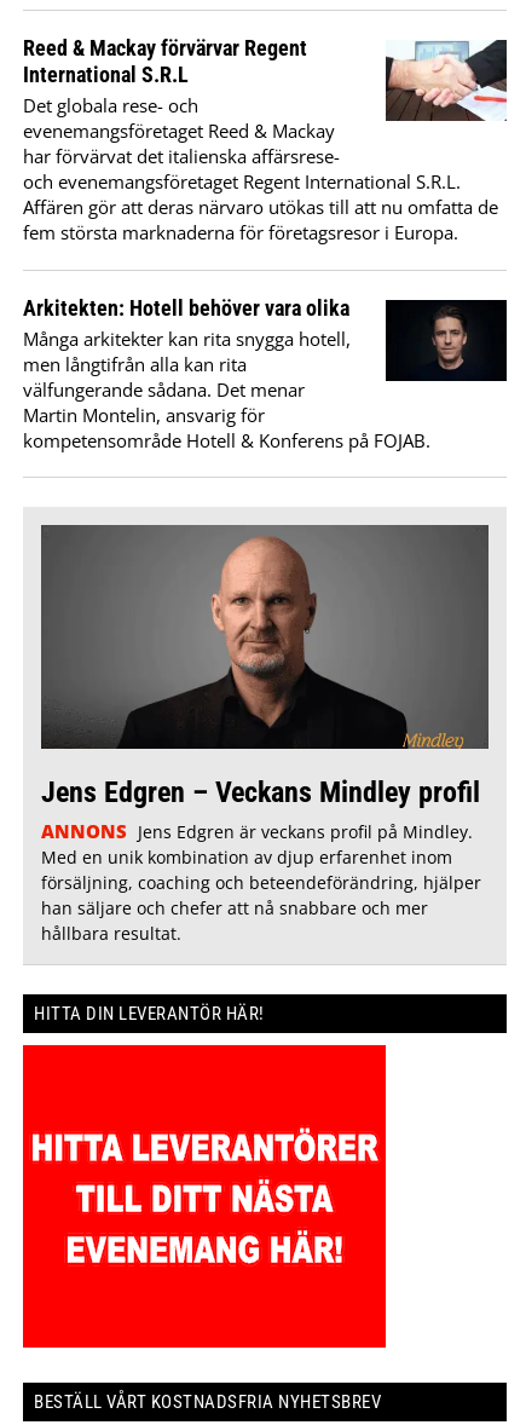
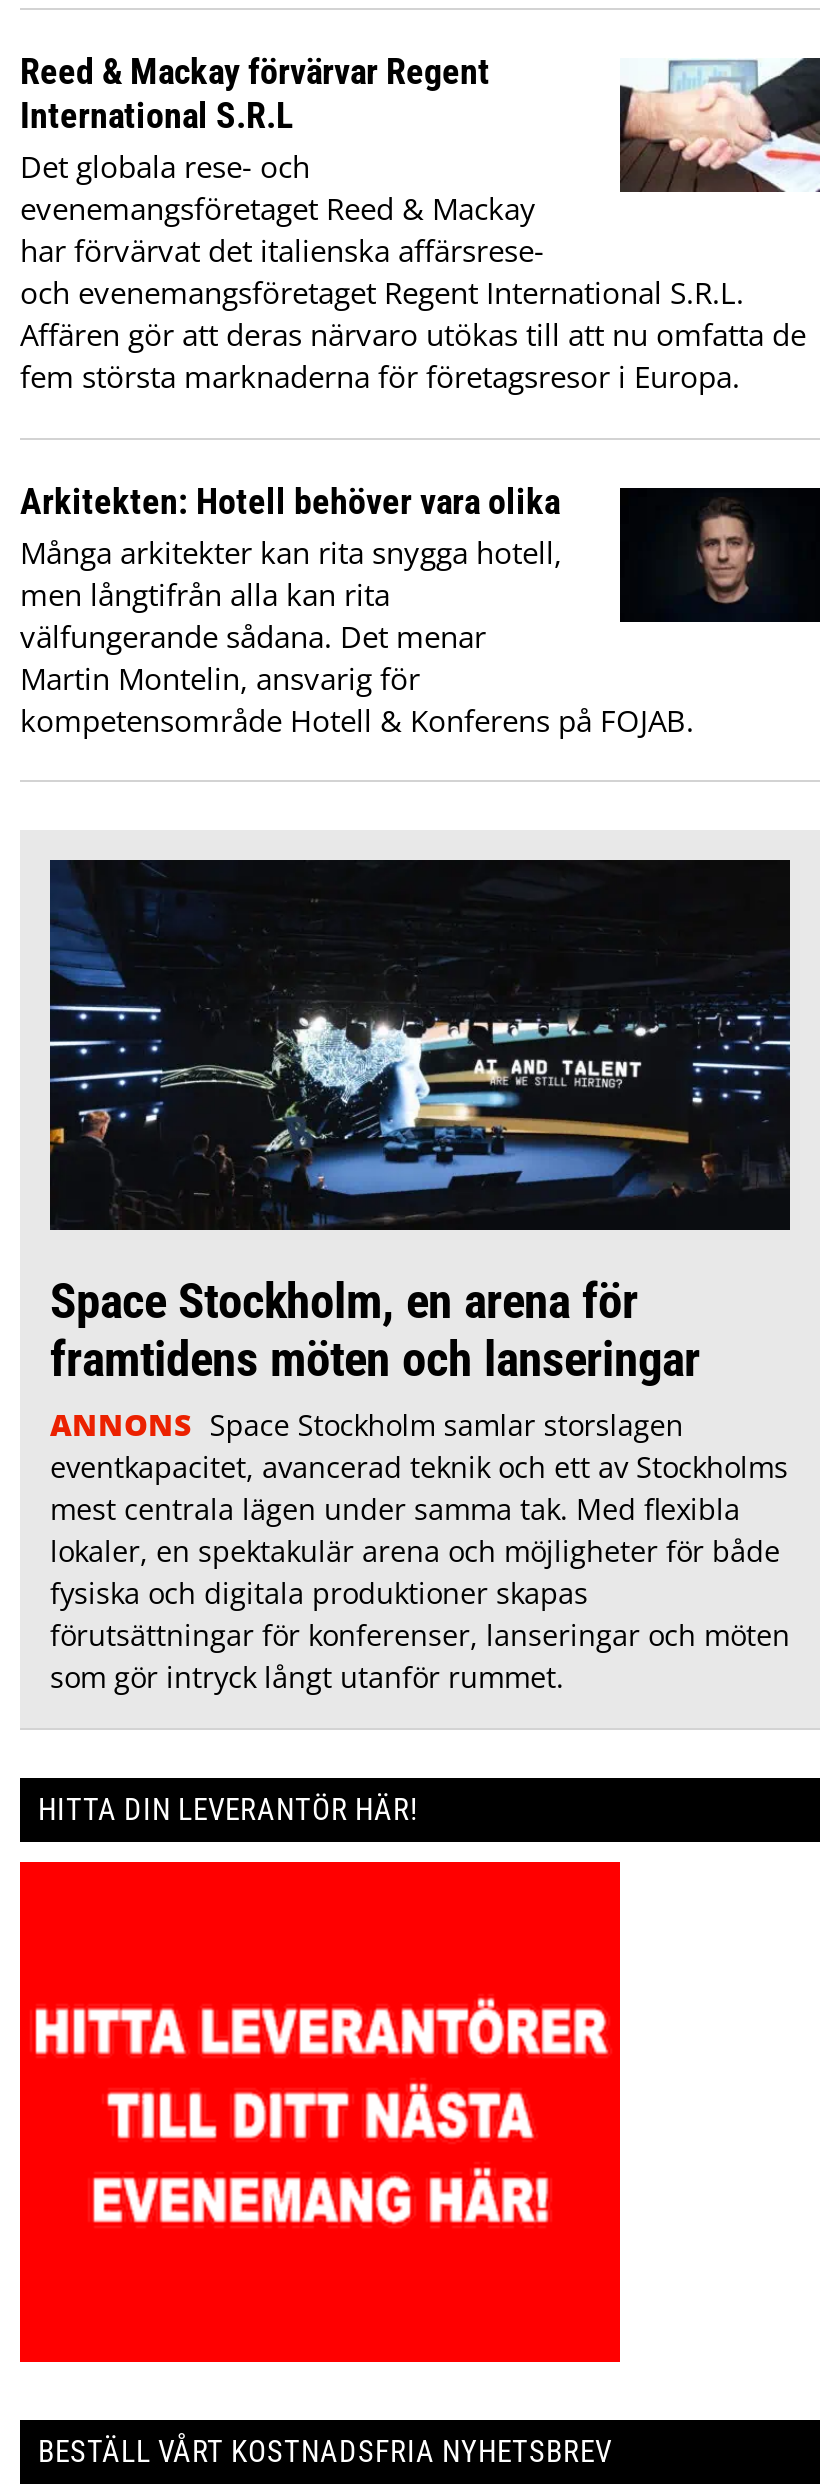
- [image]
- Jens Edgren – Veckans Mindley profil
- ANNONS Jens Edgren är veckans profil på Mindley.
- Med en unik kombination av djup erfarenhet inom
- försäljning, coaching och beteendeförändring, hjälper
- han säljare och chefer att nå snabbare och mer
- hållbara resultat.
+ [image]
+ Space Stockholm, en arena för
+ framtidens möten och lanseringar
+ ANNONS Space Stockholm samlar storslagen
+ eventkapacitet, avancerad teknik och ett av Stockholms
+ mest centrala lägen under samma tak. Med flexibla
+ lokaler, en spektakulär arena och möjligheter för både
+ fysiska och digitala produktioner skapas
+ förutsättningar för konferenser, lanseringar och möten
+ som gör intryck långt utanför rummet.
